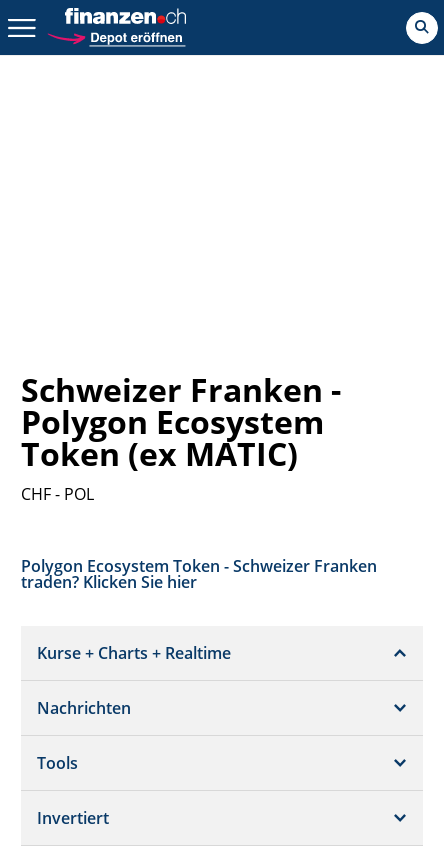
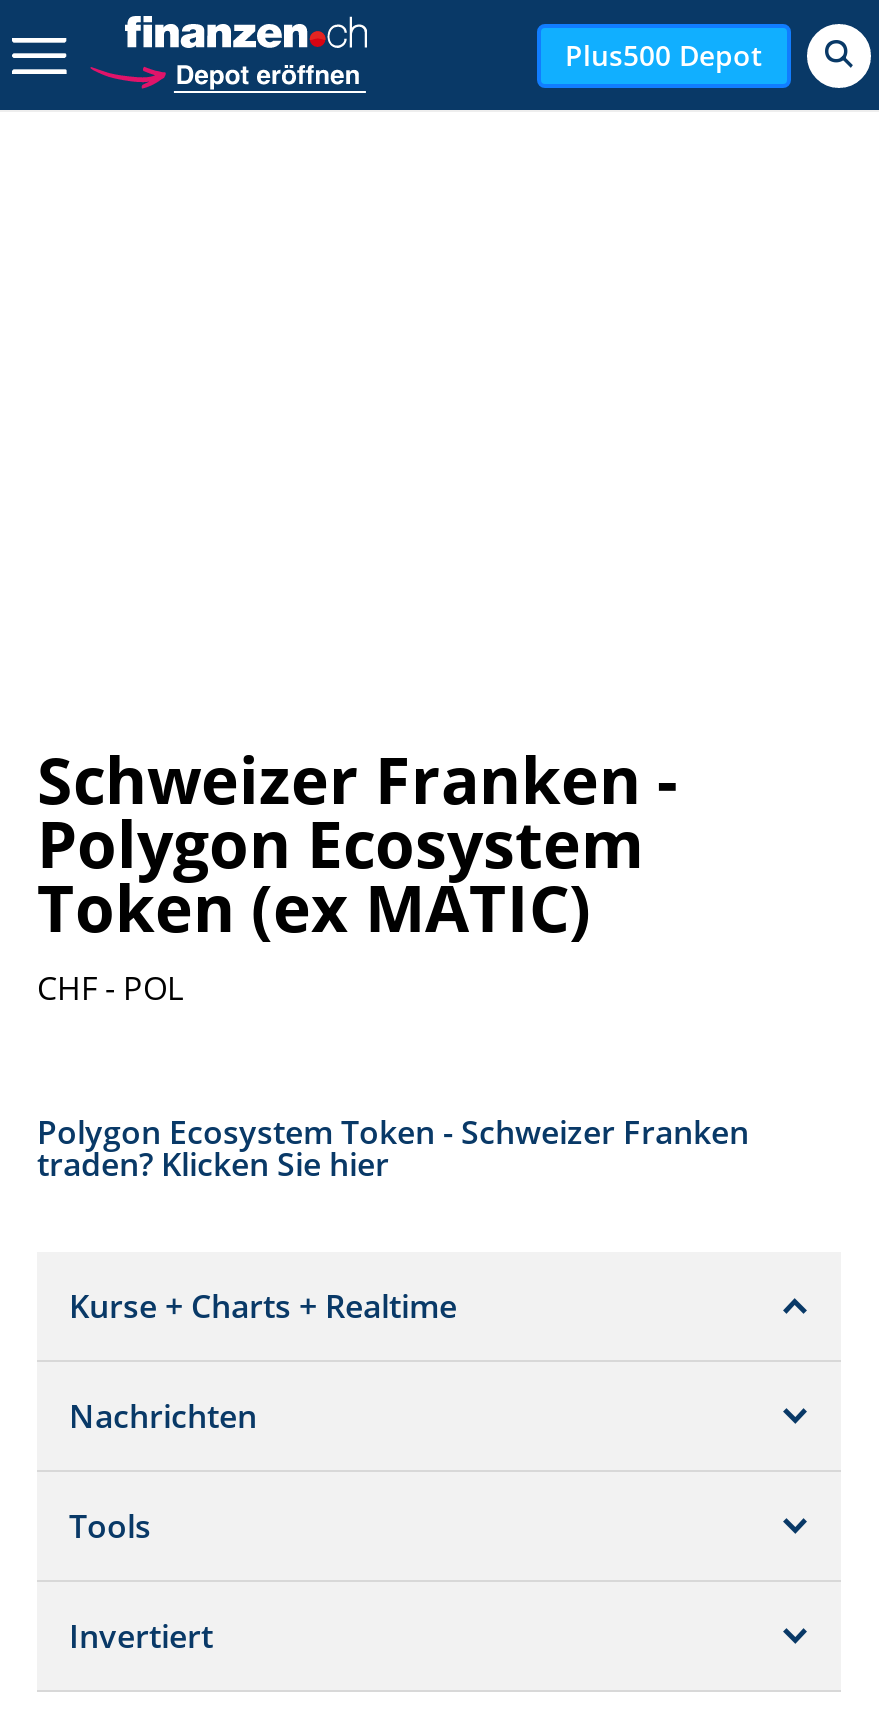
+ Plus500 Depot
